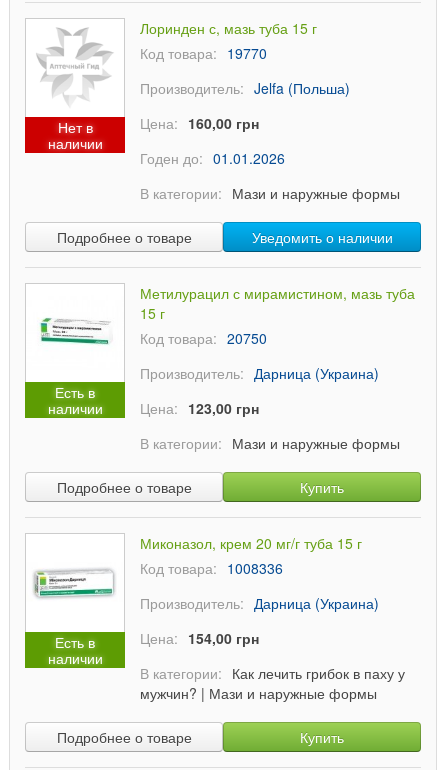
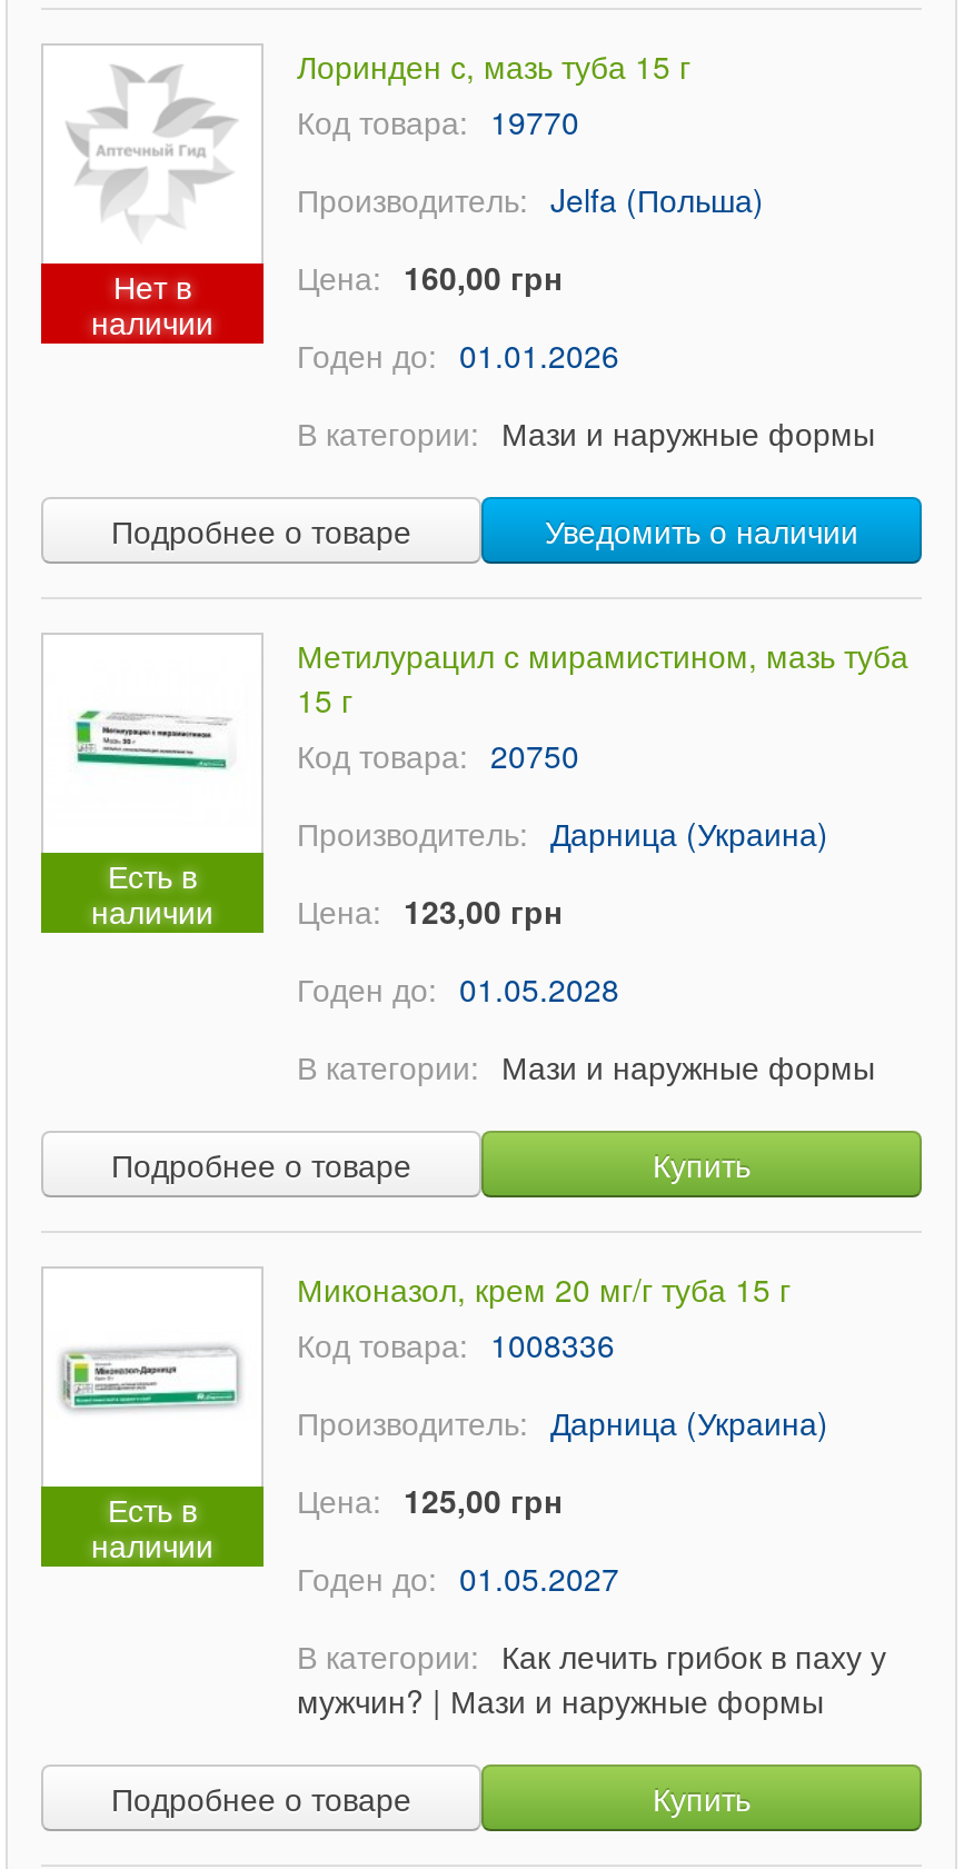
+ Годен до: 01.05.2028

- Цена: 154,00 грн
+ Цена: 125,00 грн
+ Годен до: 01.05.2027
